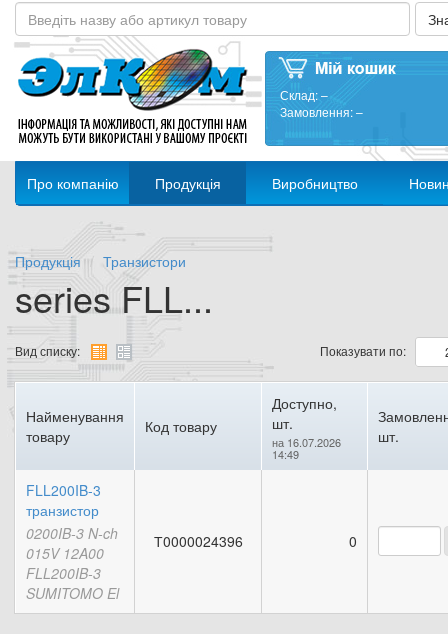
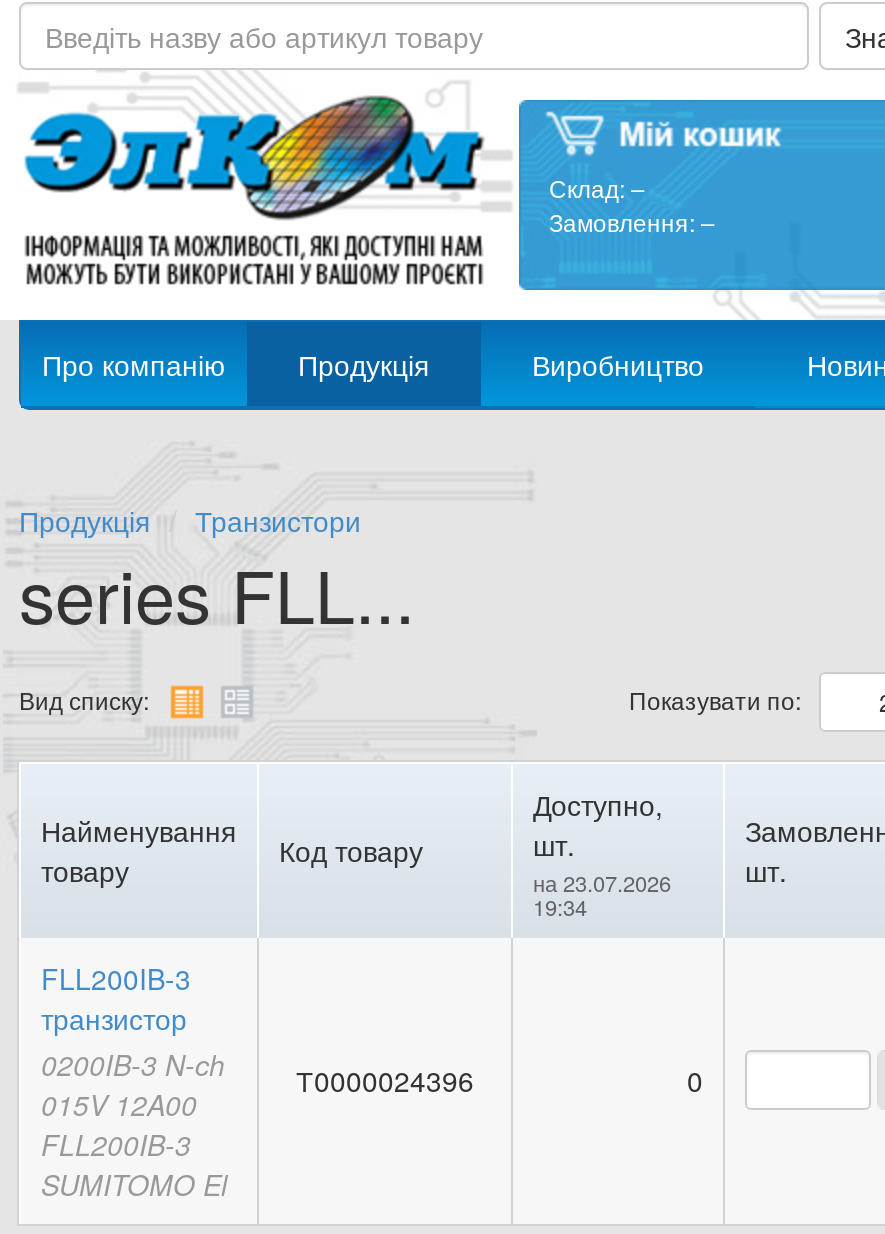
- на 16.07.2026
+ на 23.07.2026

- 14:49
+ 19:34
